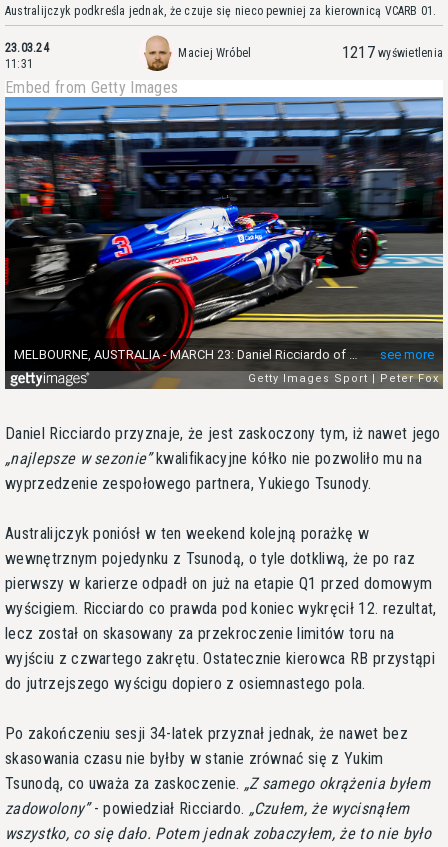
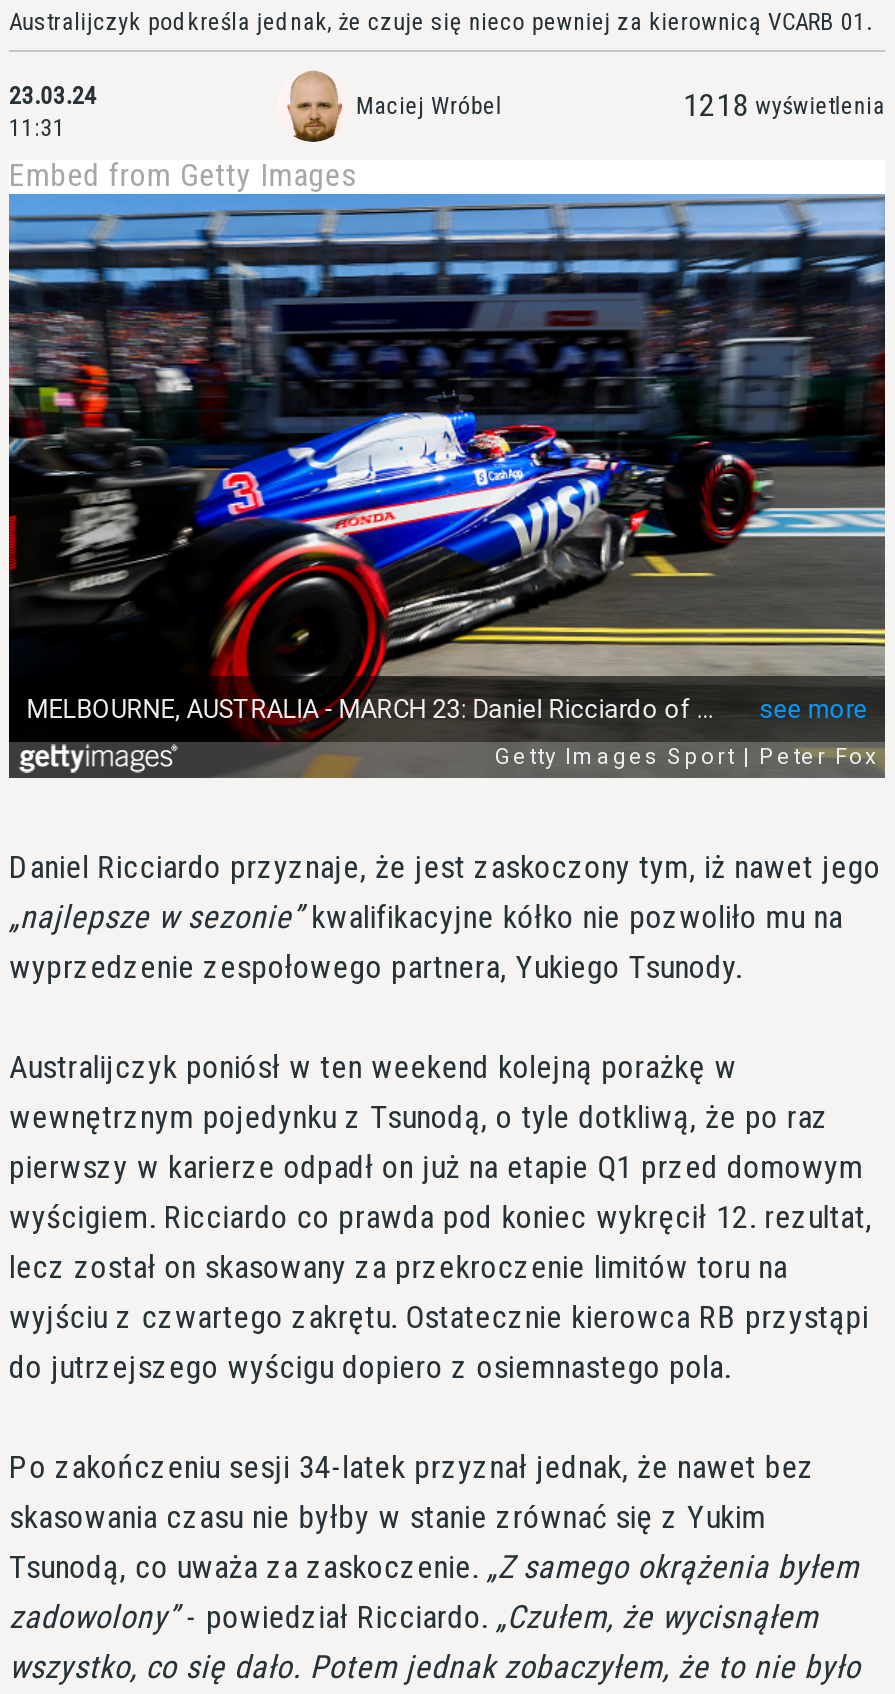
- 1217 wyświetlenia
+ 1218 wyświetlenia
